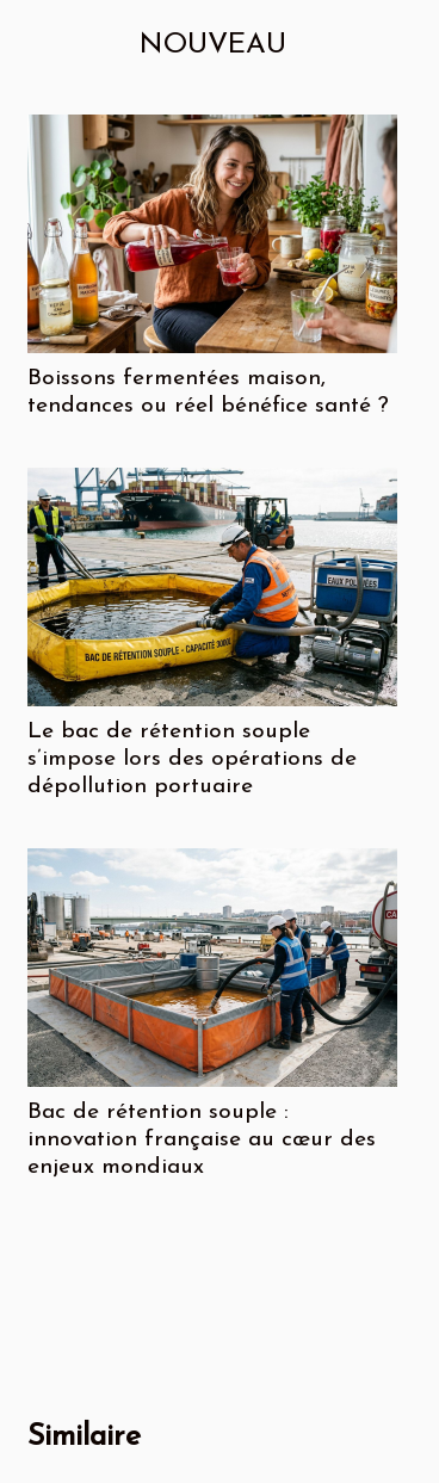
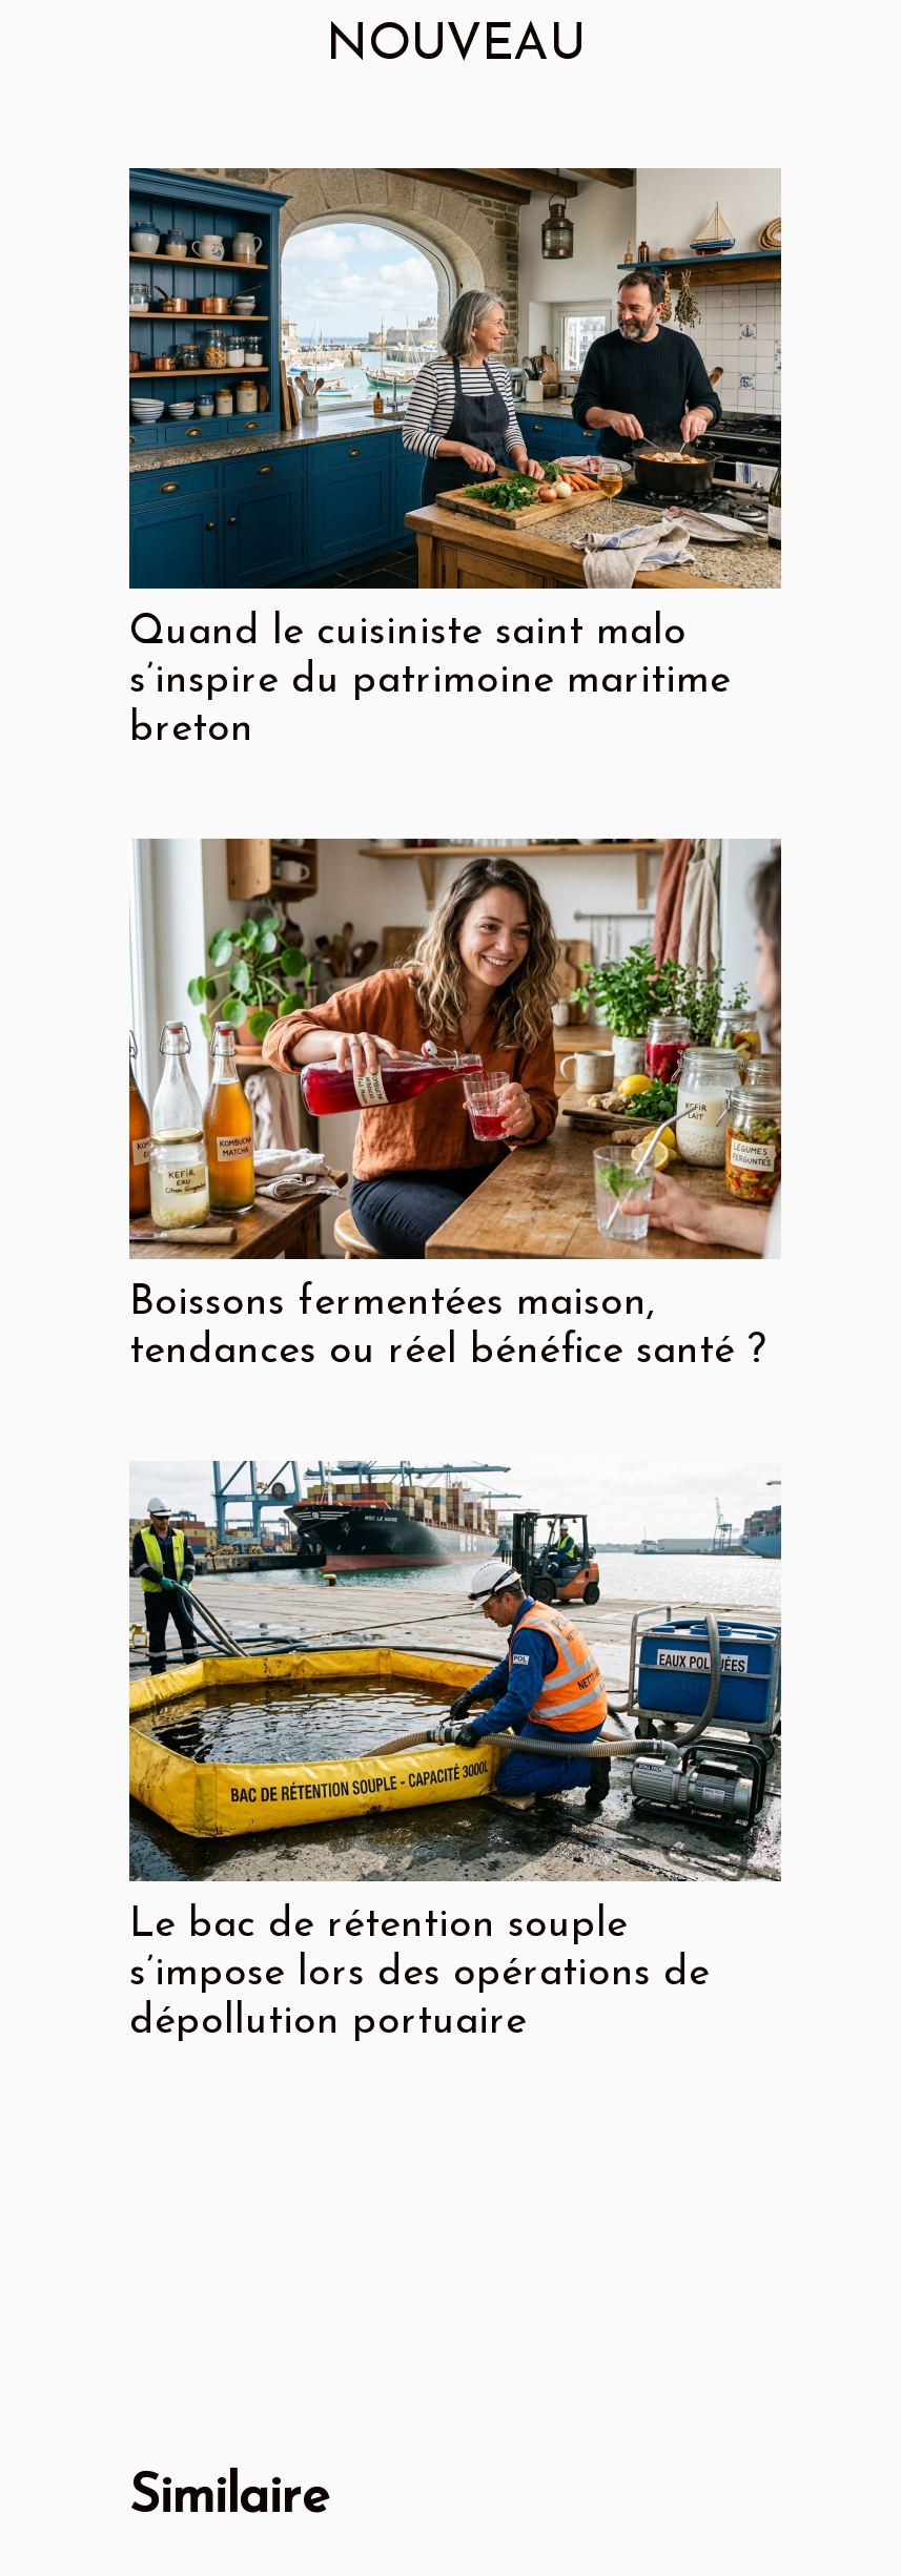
+ [image]
+ Quand le cuisiniste saint malo
+ s’inspire du patrimoine maritime
+ breton

moved down: [image] | Boissons fermentées maison, | tendances ou réel bénéfice santé ? | Le bac de rétention souple | s’impose lors des opérations de | dépollution portuaire

- [image]
- Bac de rétention souple :
- innovation française au cœur des
- enjeux mondiaux
